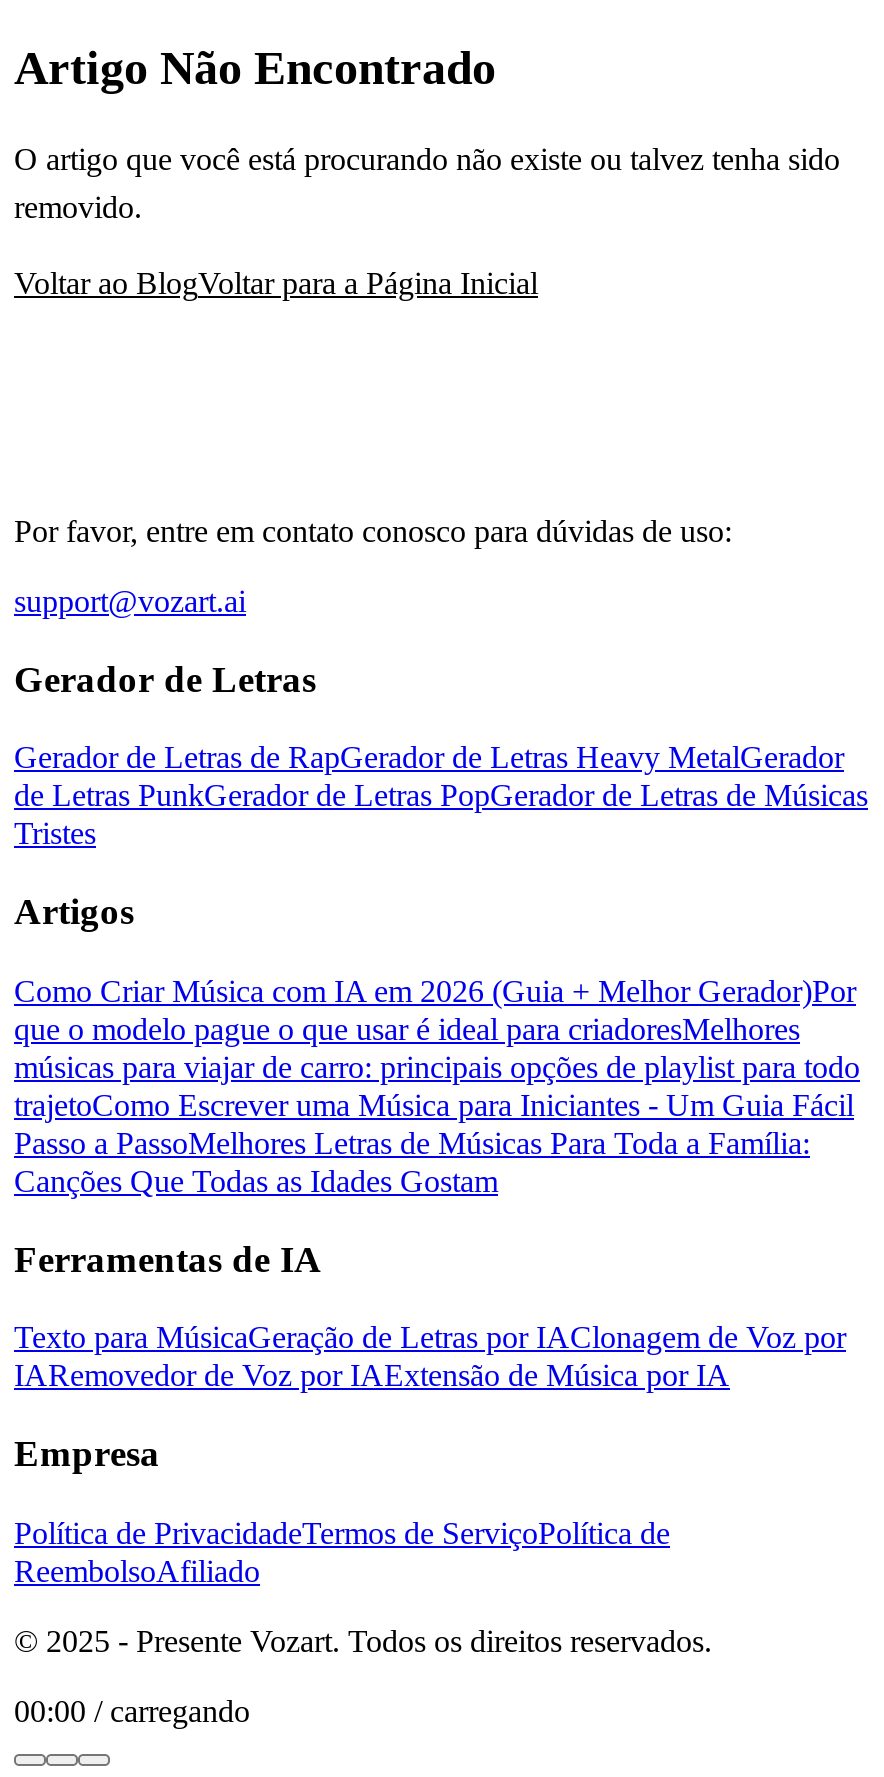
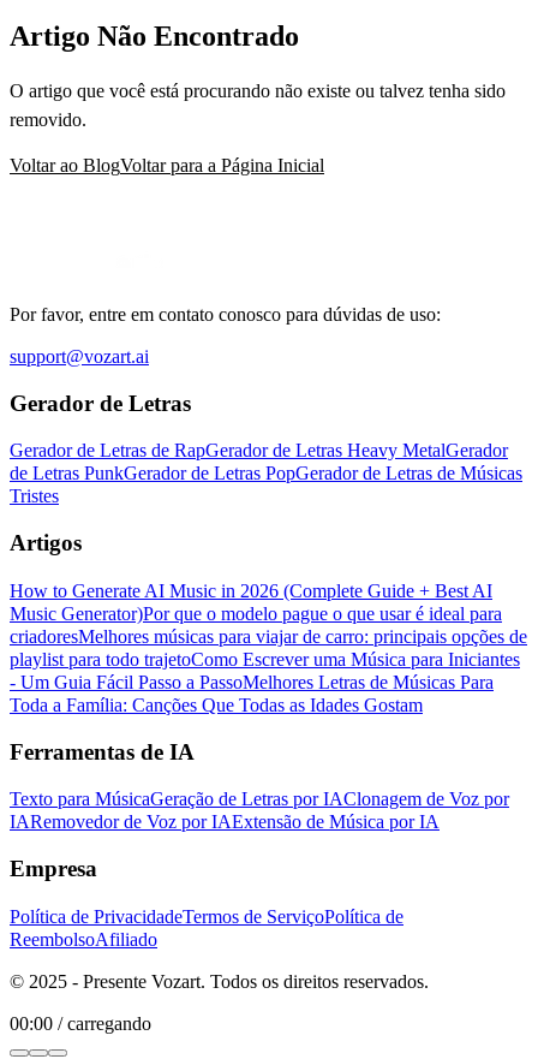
- Como Criar Música com IA em 2026 (Guia + Melhor Gerador)Por
- que o modelo pague o que usar é ideal para criadoresMelhores
- músicas para viajar de carro: principais opções de playlist para todo
- trajetoComo Escrever uma Música para Iniciantes - Um Guia Fácil
- Passo a PassoMelhores Letras de Músicas Para Toda a Família:
- Canções Que Todas as Idades Gostam
+ How to Generate AI Music in 2026 (Complete Guide + Best AI
+ Music Generator)Por que o modelo pague o que usar é ideal para
+ criadoresMelhores músicas para viajar de carro: principais opções de
+ playlist para todo trajetoComo Escrever uma Música para Iniciantes
+ - Um Guia Fácil Passo a PassoMelhores Letras de Músicas Para
+ Toda a Família: Canções Que Todas as Idades Gostam
